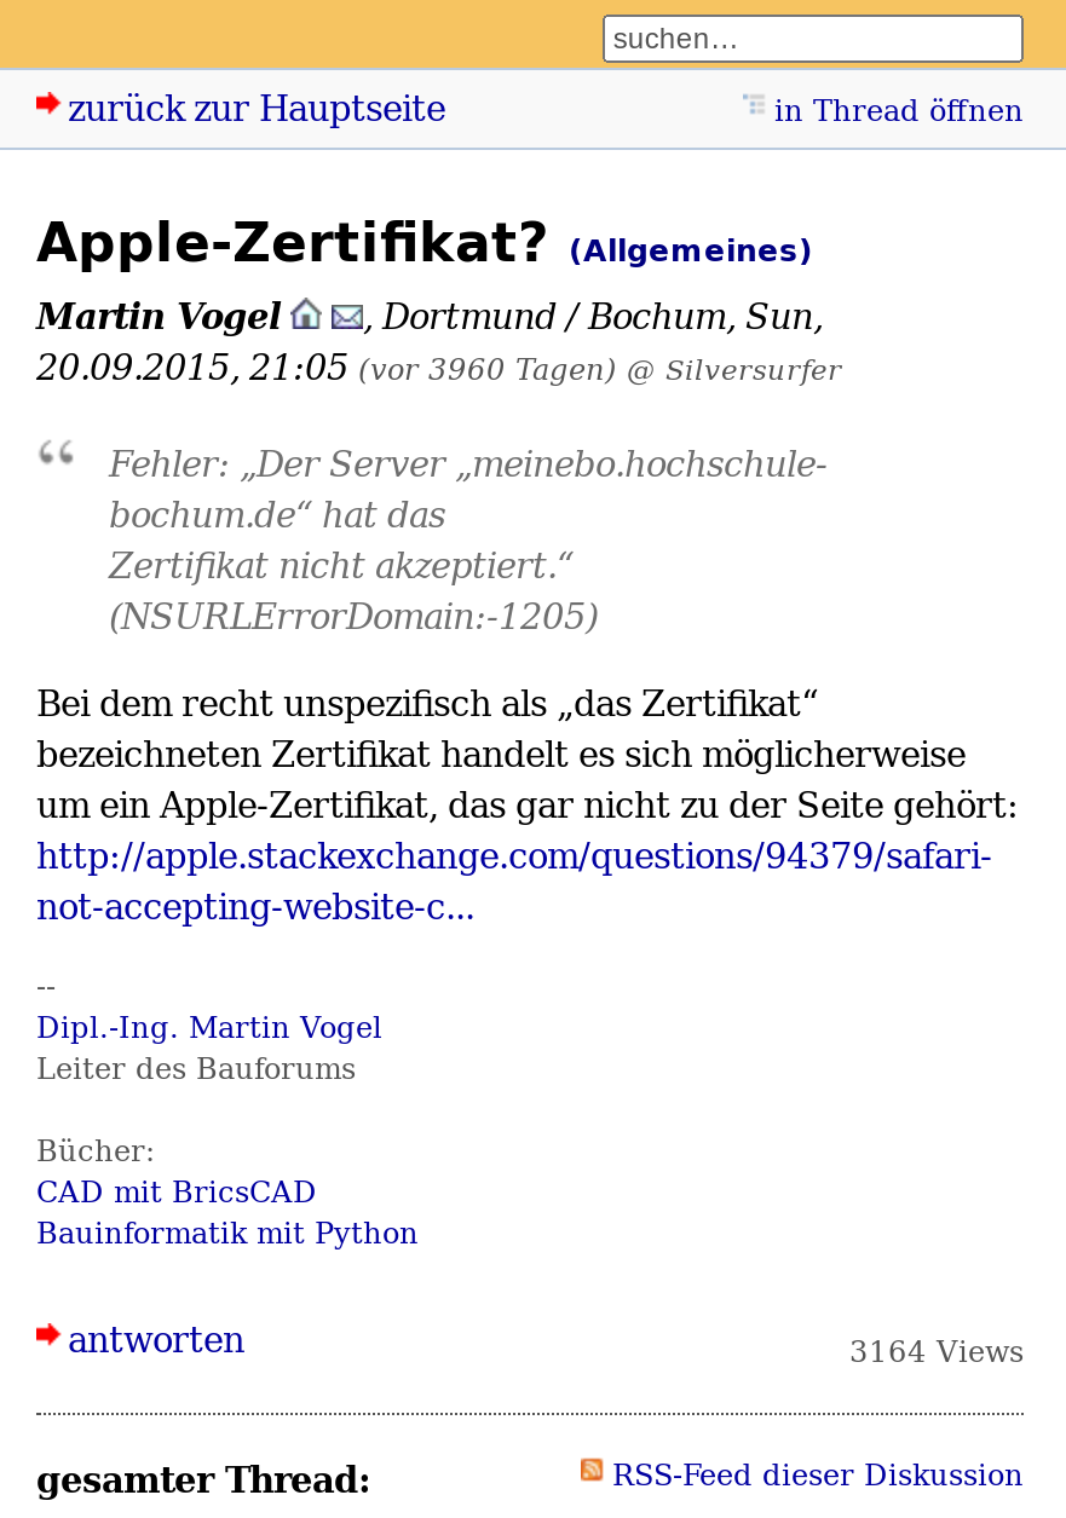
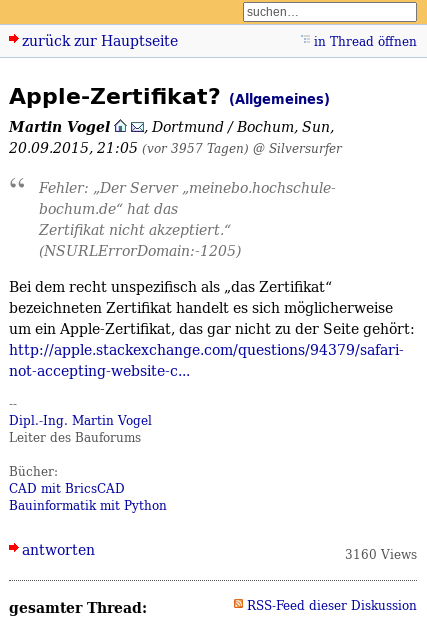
- 20.09.2015, 21:05 (vor 3960 Tagen) @ Silversurfer
+ 20.09.2015, 21:05 (vor 3957 Tagen) @ Silversurfer

- 3164 Views
+ 3160 Views
